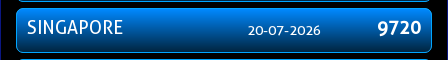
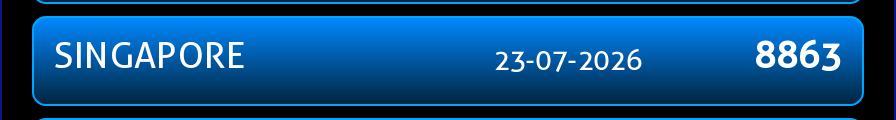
- 20-07-2026
+ 23-07-2026

- 9720
+ 8863
